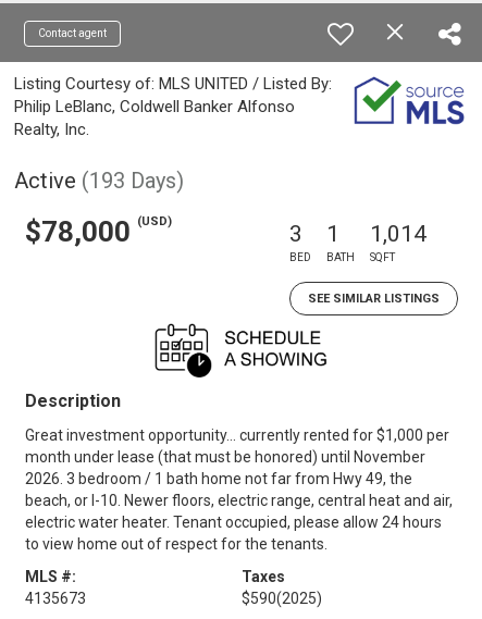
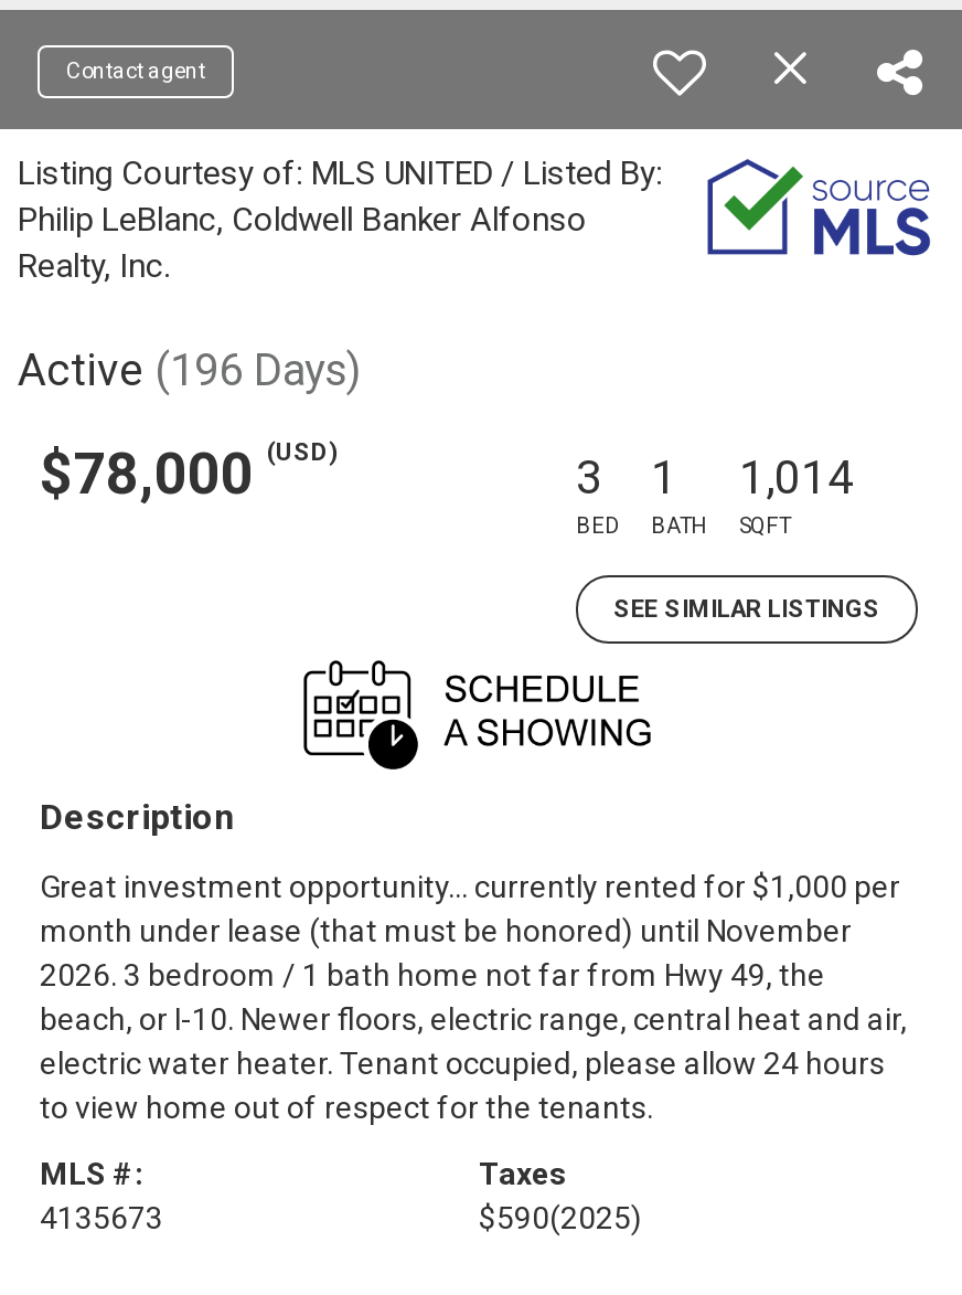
- Active (193 Days)
+ Active (196 Days)
